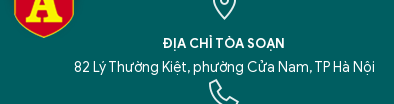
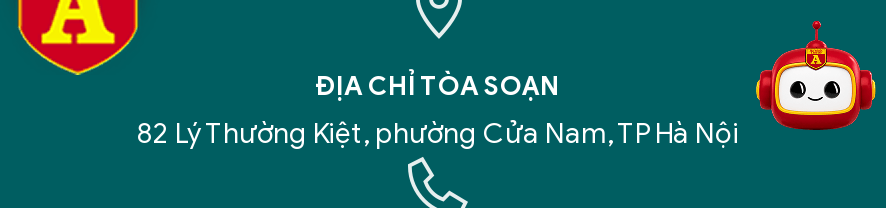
+ [image]
